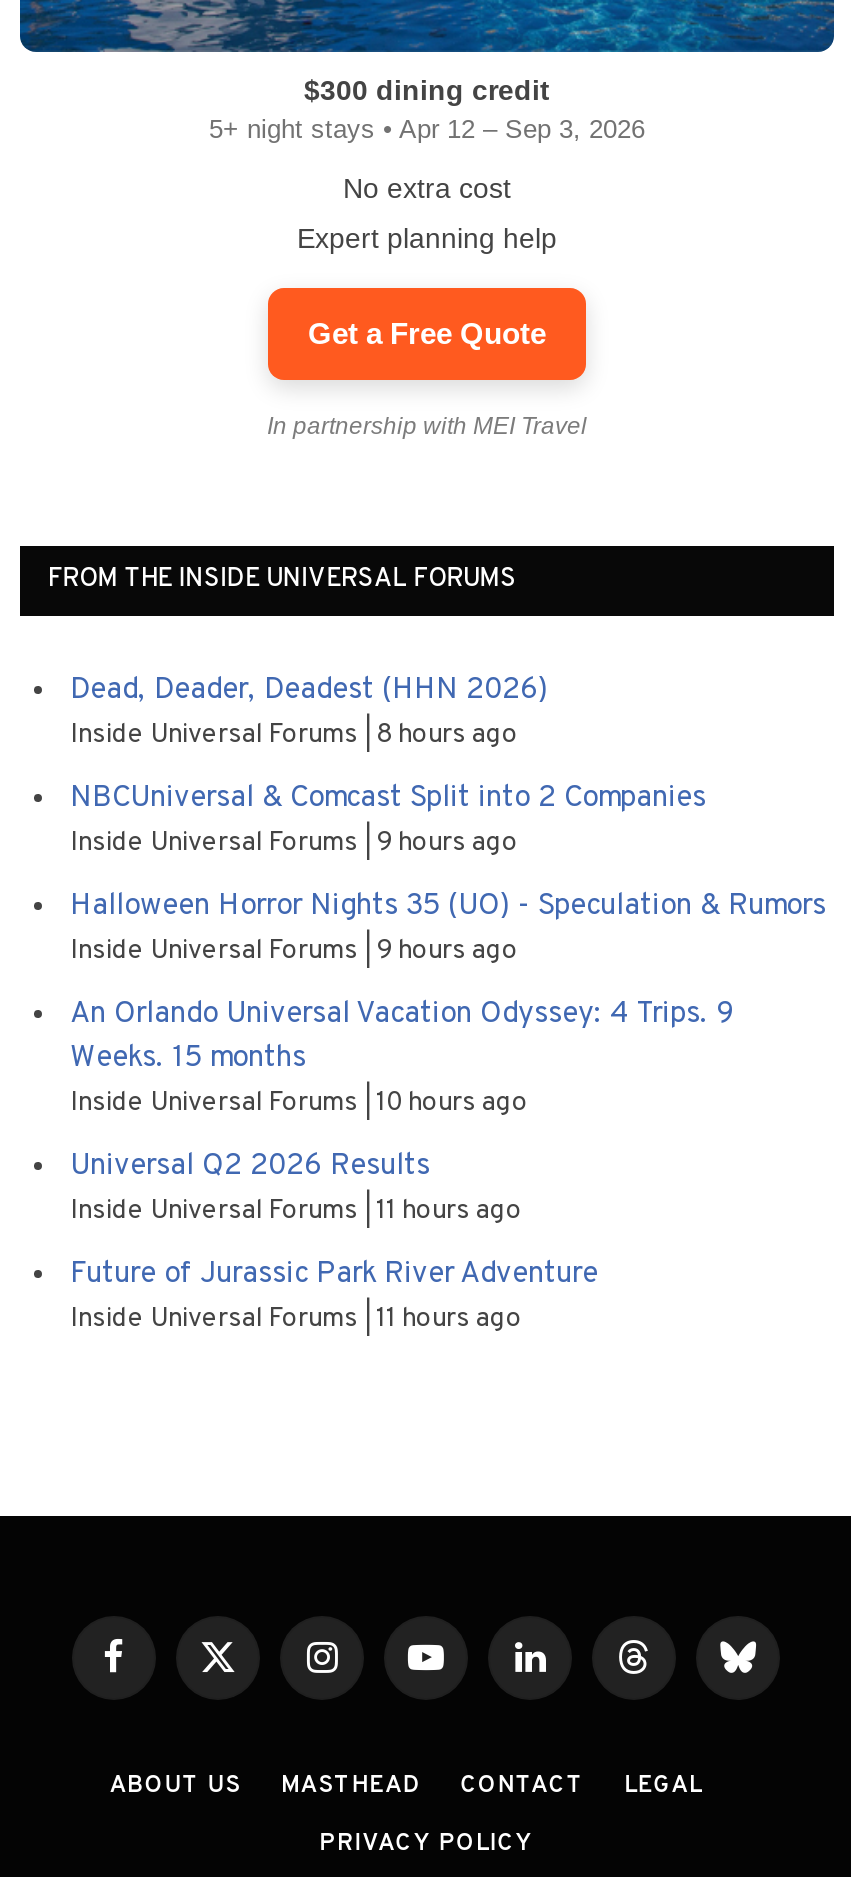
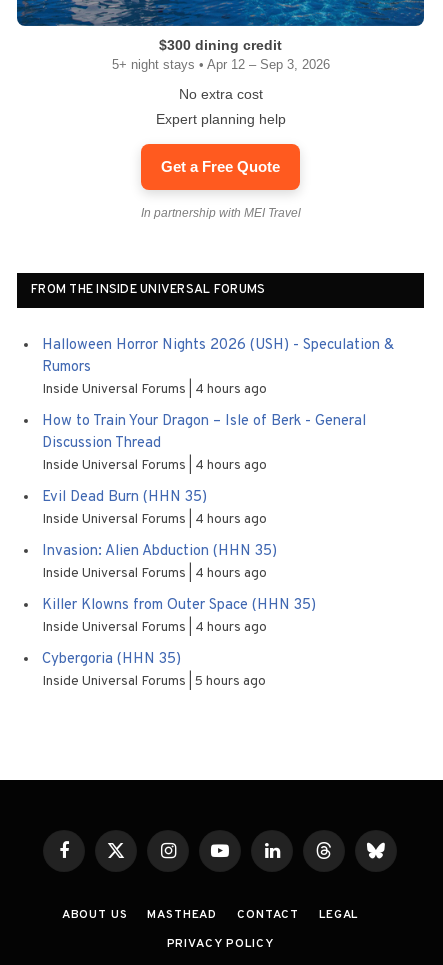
- Dead, Deader, Deadest (HHN 2026)
- Inside Universal Forums 8 hours ago
+ Halloween Horror Nights 2026 (USH) - Speculation &
+ Rumors
+ Inside Universal Forums 4 hours ago

- NBCUniversal & Comcast Split into 2 Companies
- Inside Universal Forums 9 hours ago
+ How to Train Your Dragon – Isle of Berk - General
+ Discussion Thread
+ Inside Universal Forums 4 hours ago

- Halloween Horror Nights 35 (UO) - Speculation & Rumors
- Inside Universal Forums 9 hours ago
+ Evil Dead Burn (HHN 35)
+ Inside Universal Forums 4 hours ago

- An Orlando Universal Vacation Odyssey: 4 Trips. 9
- Weeks. 15 months
- Inside Universal Forums 10 hours ago
+ Invasion: Alien Abduction (HHN 35)
+ Inside Universal Forums 4 hours ago

- Universal Q2 2026 Results
- Inside Universal Forums 11 hours ago
+ Killer Klowns from Outer Space (HHN 35)
+ Inside Universal Forums 4 hours ago

- Future of Jurassic Park River Adventure
- Inside Universal Forums 11 hours ago
+ Cybergoria (HHN 35)
+ Inside Universal Forums 5 hours ago
